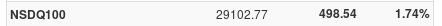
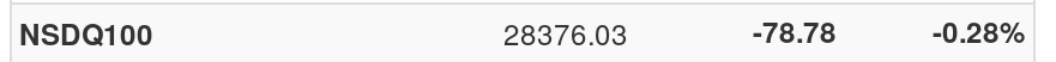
- 29102.77
+ 28376.03

- 498.54
+ -78.78

- 1.74%
+ -0.28%
